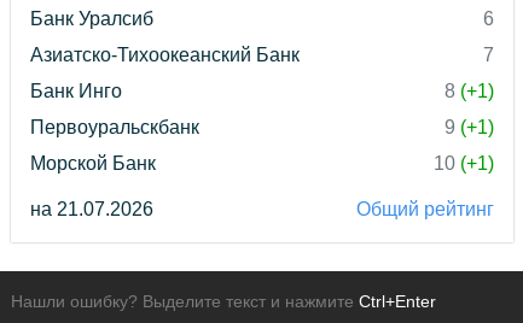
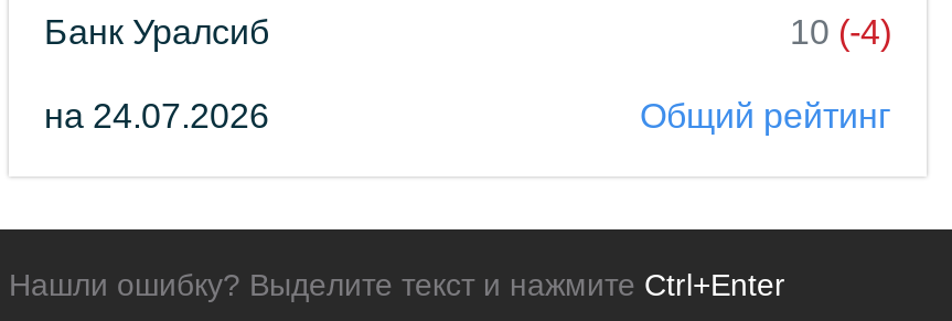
- 6
- Азиатско-Тихоокеанский Банк
- 7
- Банк Инго
- 8 (+1)
- Первоуральскбанк
- 9 (+1)
- Морской Банк
- 10 (+1)
- на 21.07.2026
+ 10 (-4)
+ на 24.07.2026
